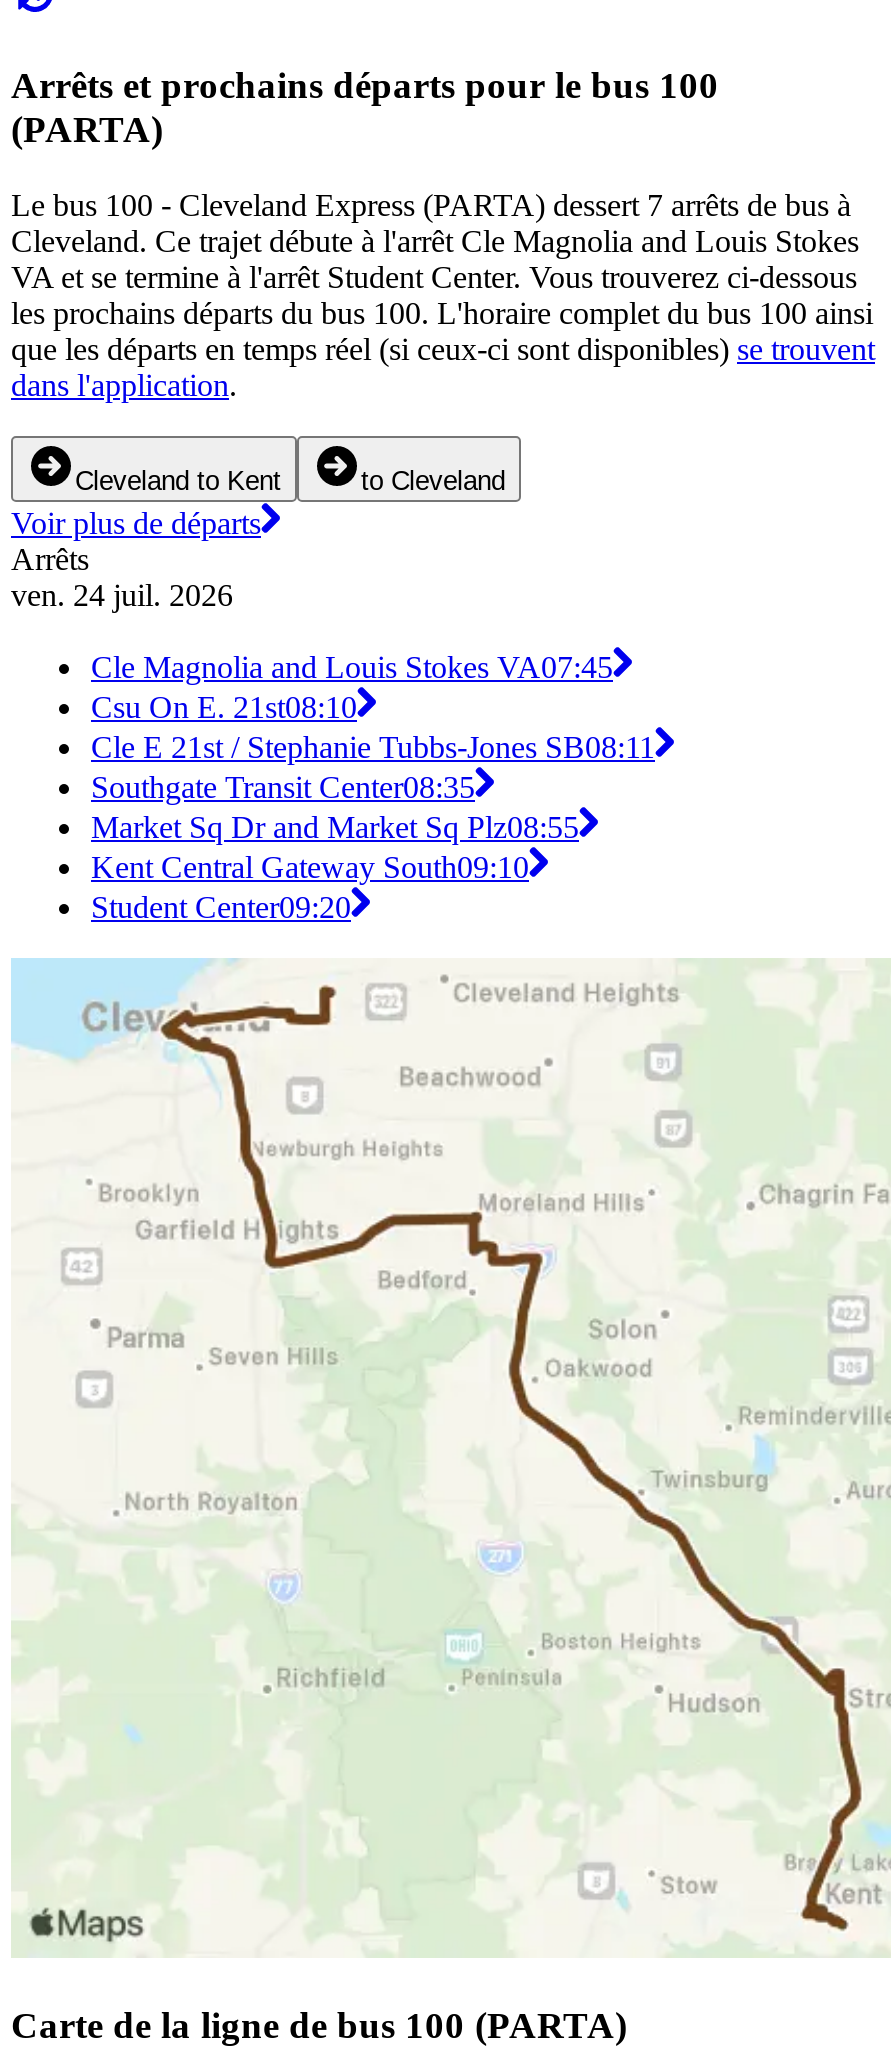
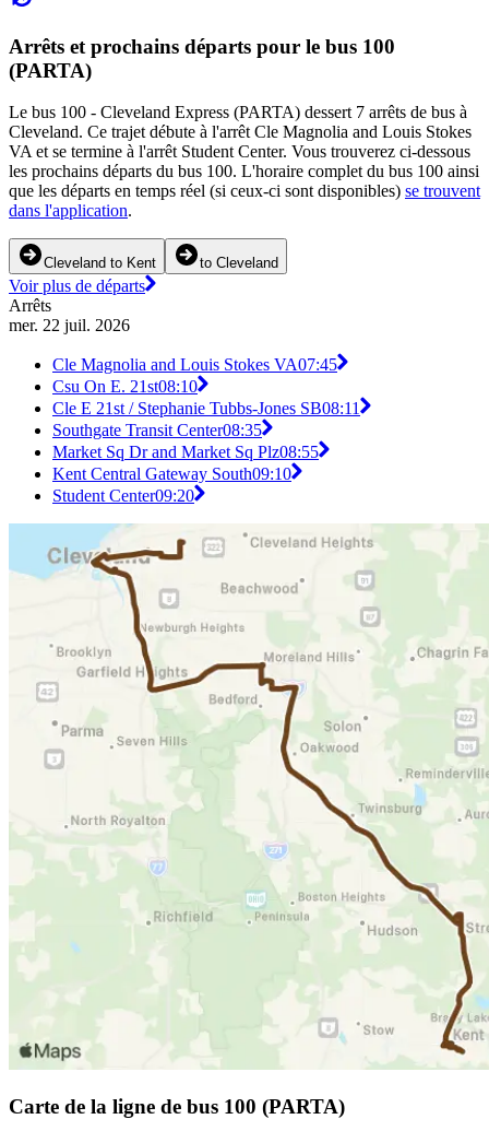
- ven. 24 juil. 2026
+ mer. 22 juil. 2026
